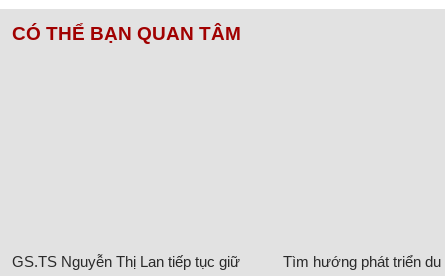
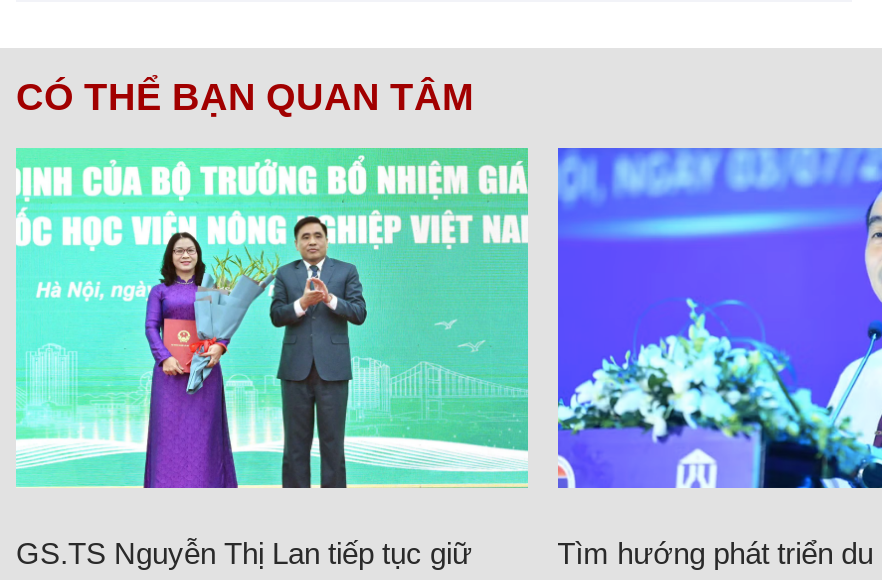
+ [image]

+ [image]
